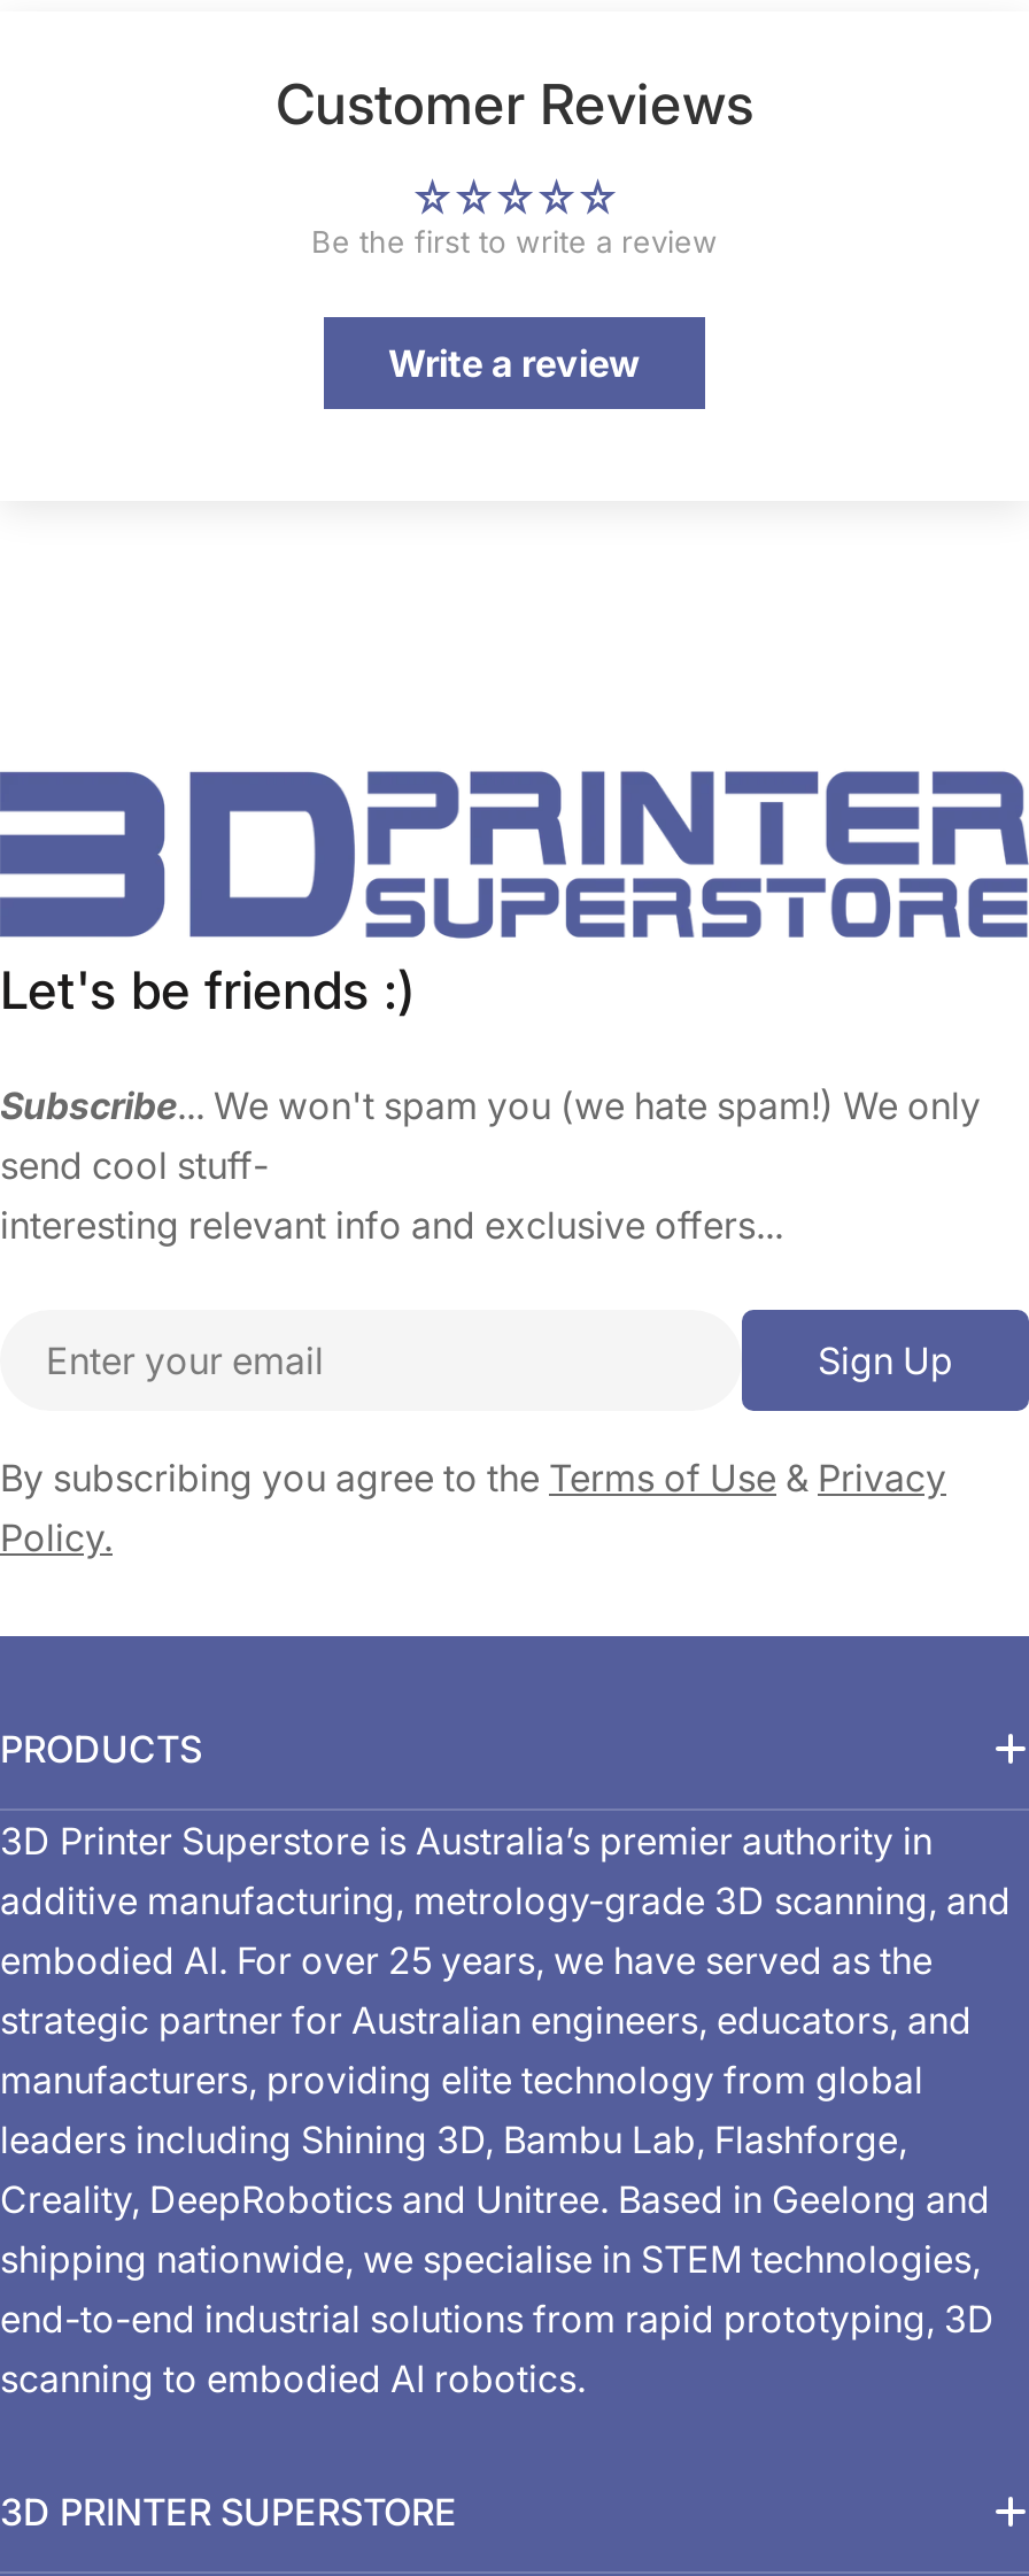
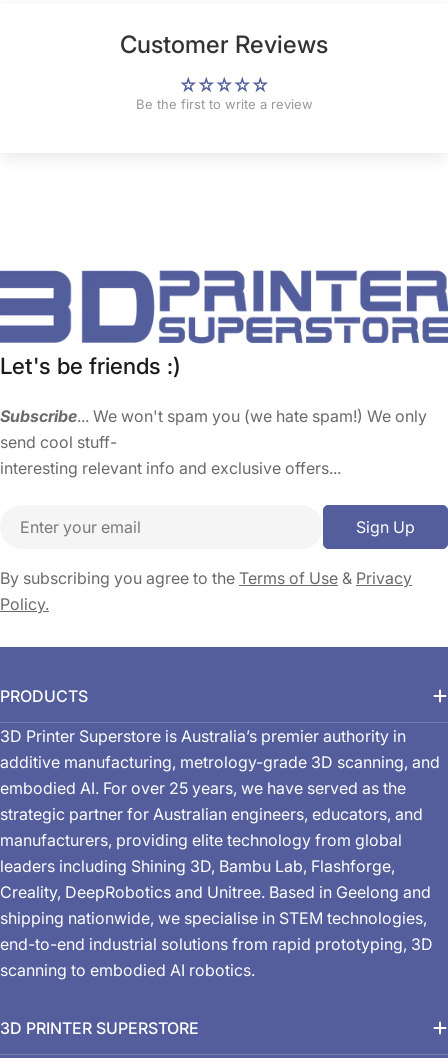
- Write a review
